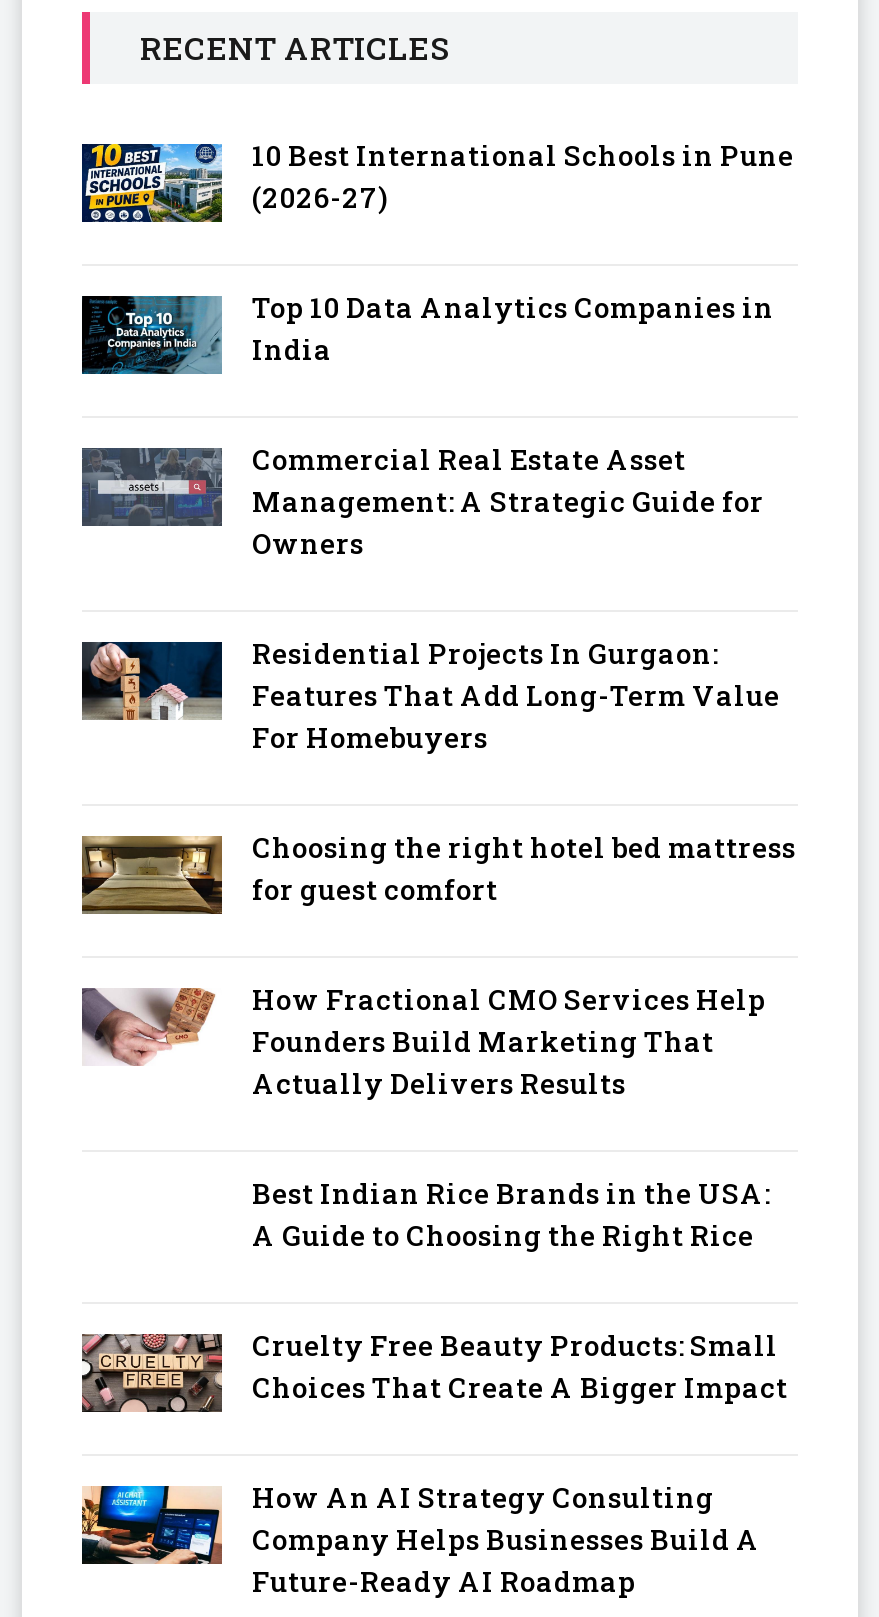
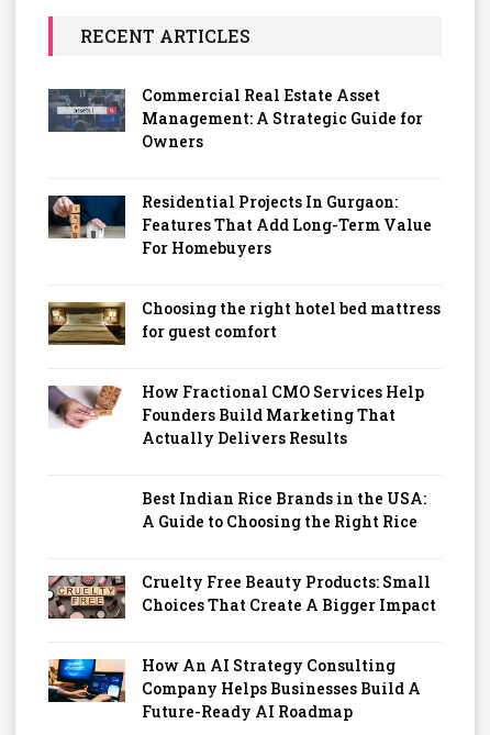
- [image]
- 10 Best International Schools in Pune
- (2026-27)
- Top 10 Data Analytics Companies in
- India

- [image]
